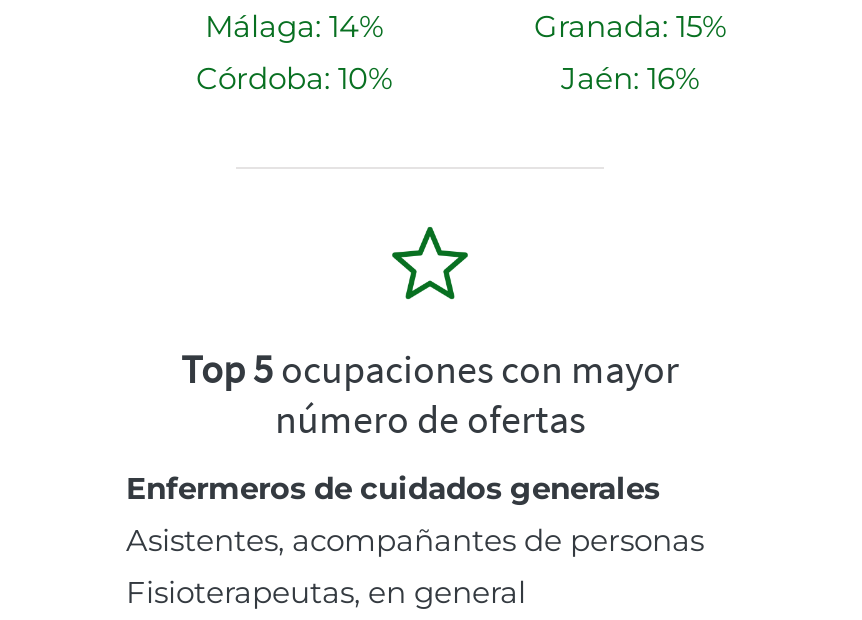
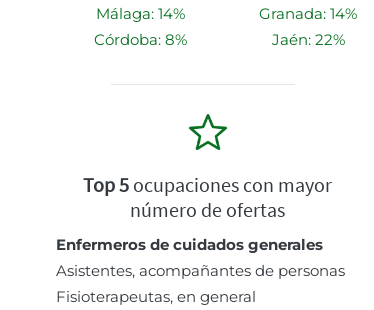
- Granada: 15%
+ Granada: 14%

- Córdoba: 10%
+ Córdoba: 8%

- Jaén: 16%
+ Jaén: 22%
